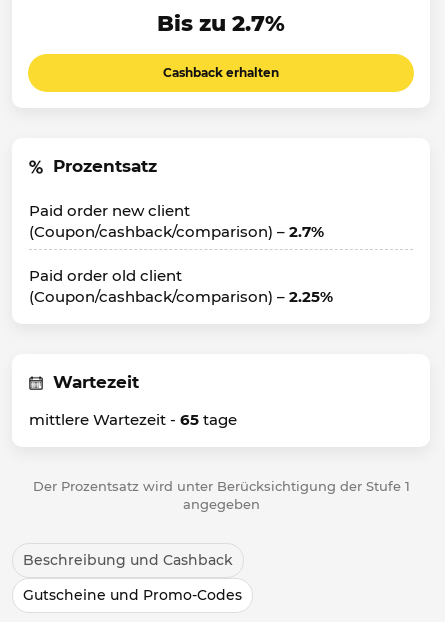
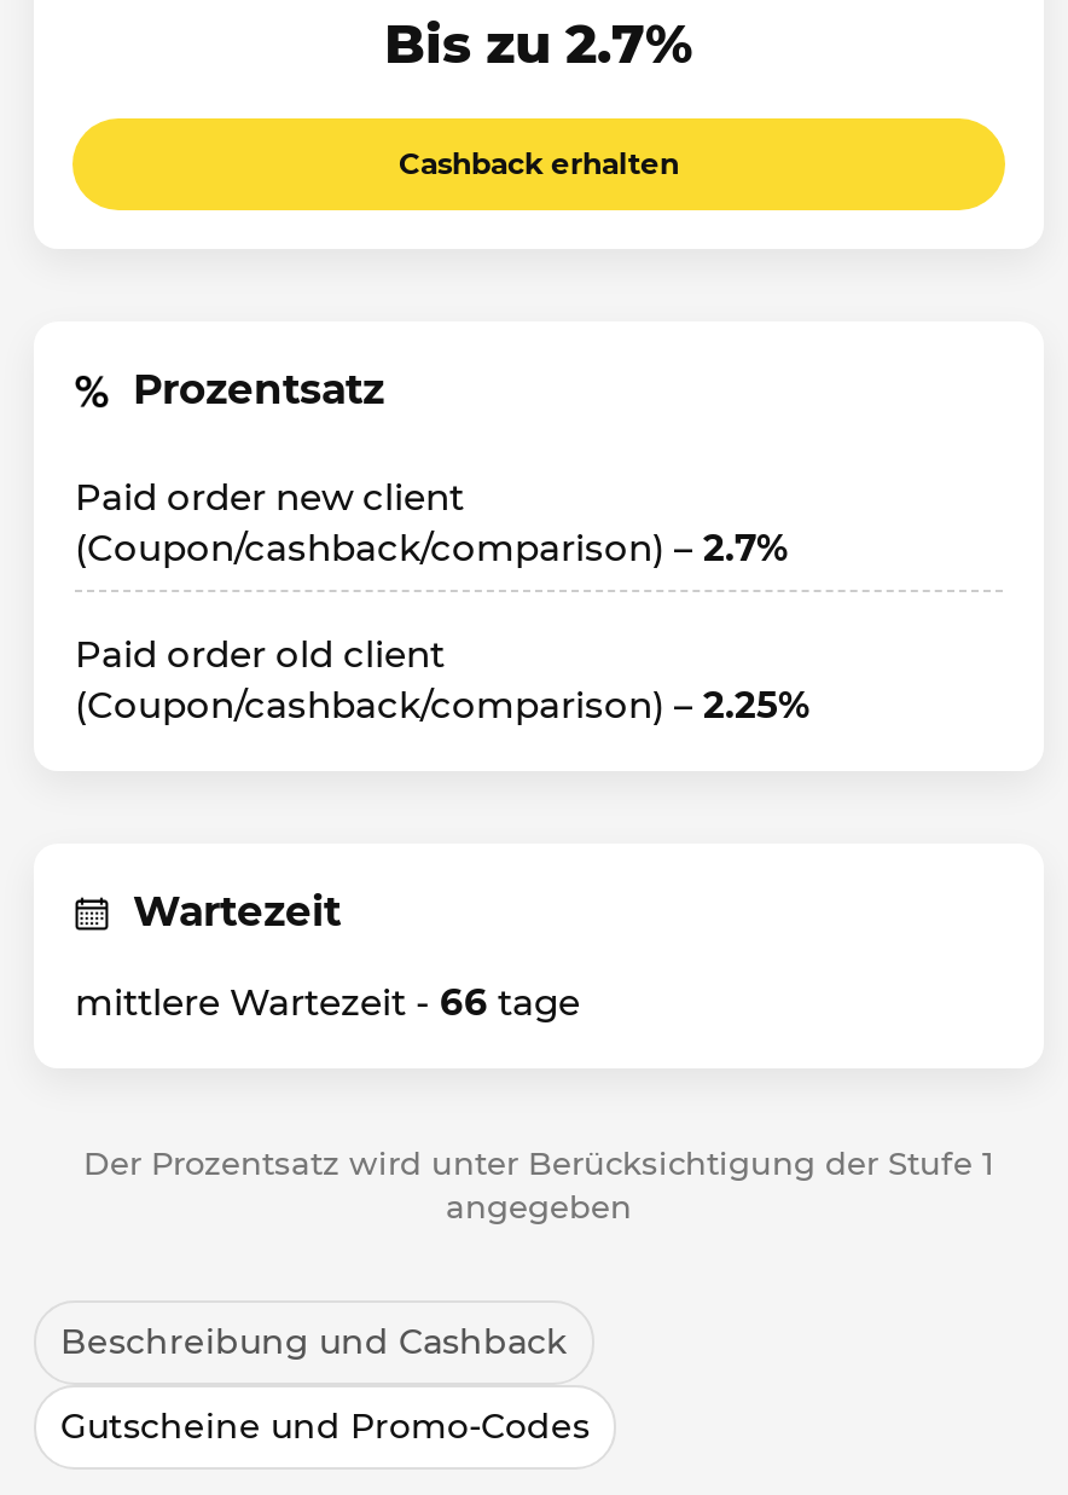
- mittlere Wartezeit - 65 tage
+ mittlere Wartezeit - 66 tage
